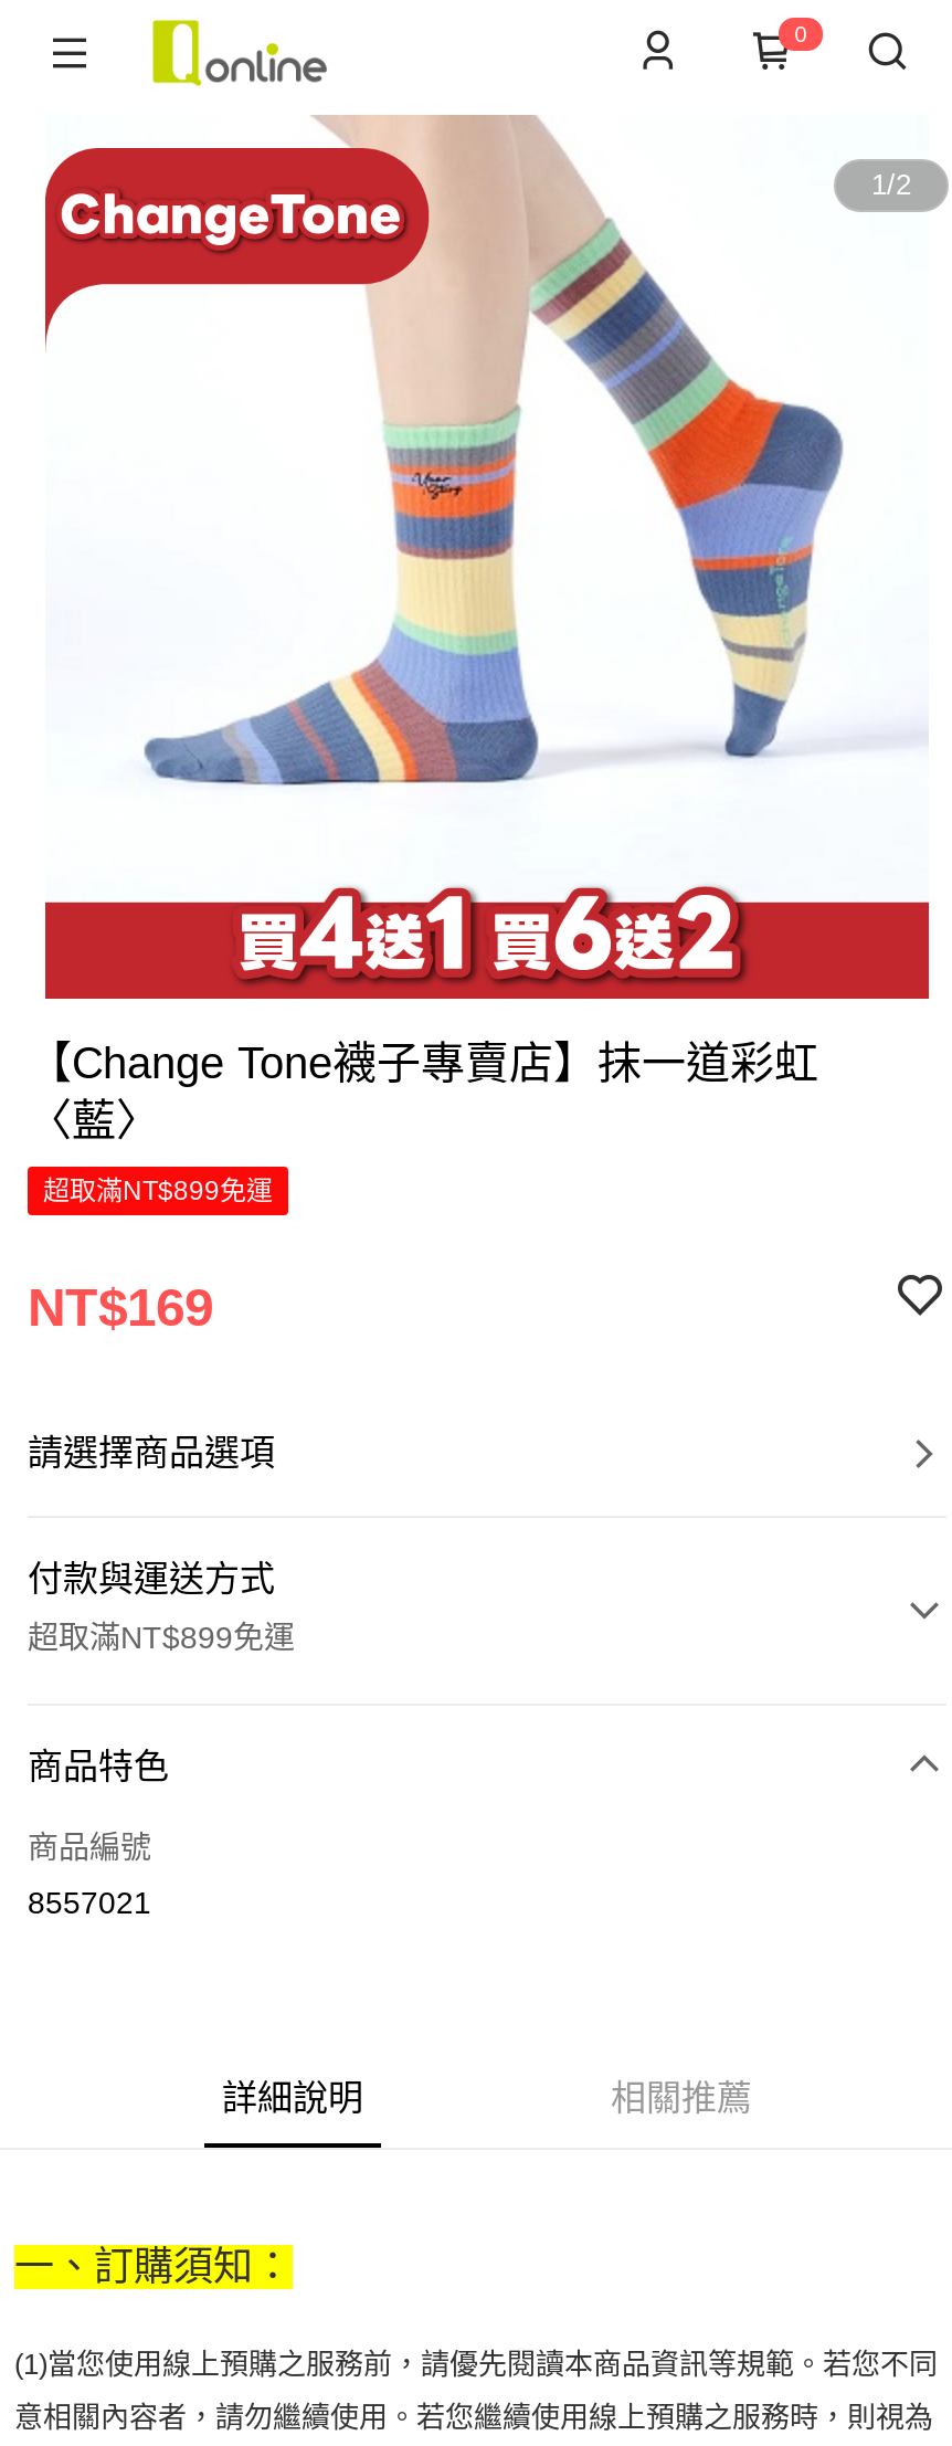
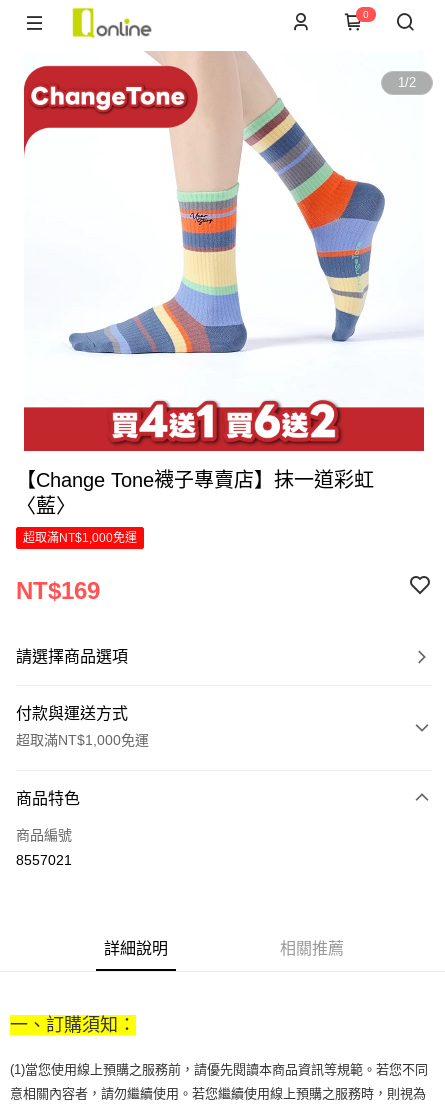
- 超取滿NT$899免運
+ 超取滿NT$1,000免運

- 超取滿NT$899免運
+ 超取滿NT$1,000免運
